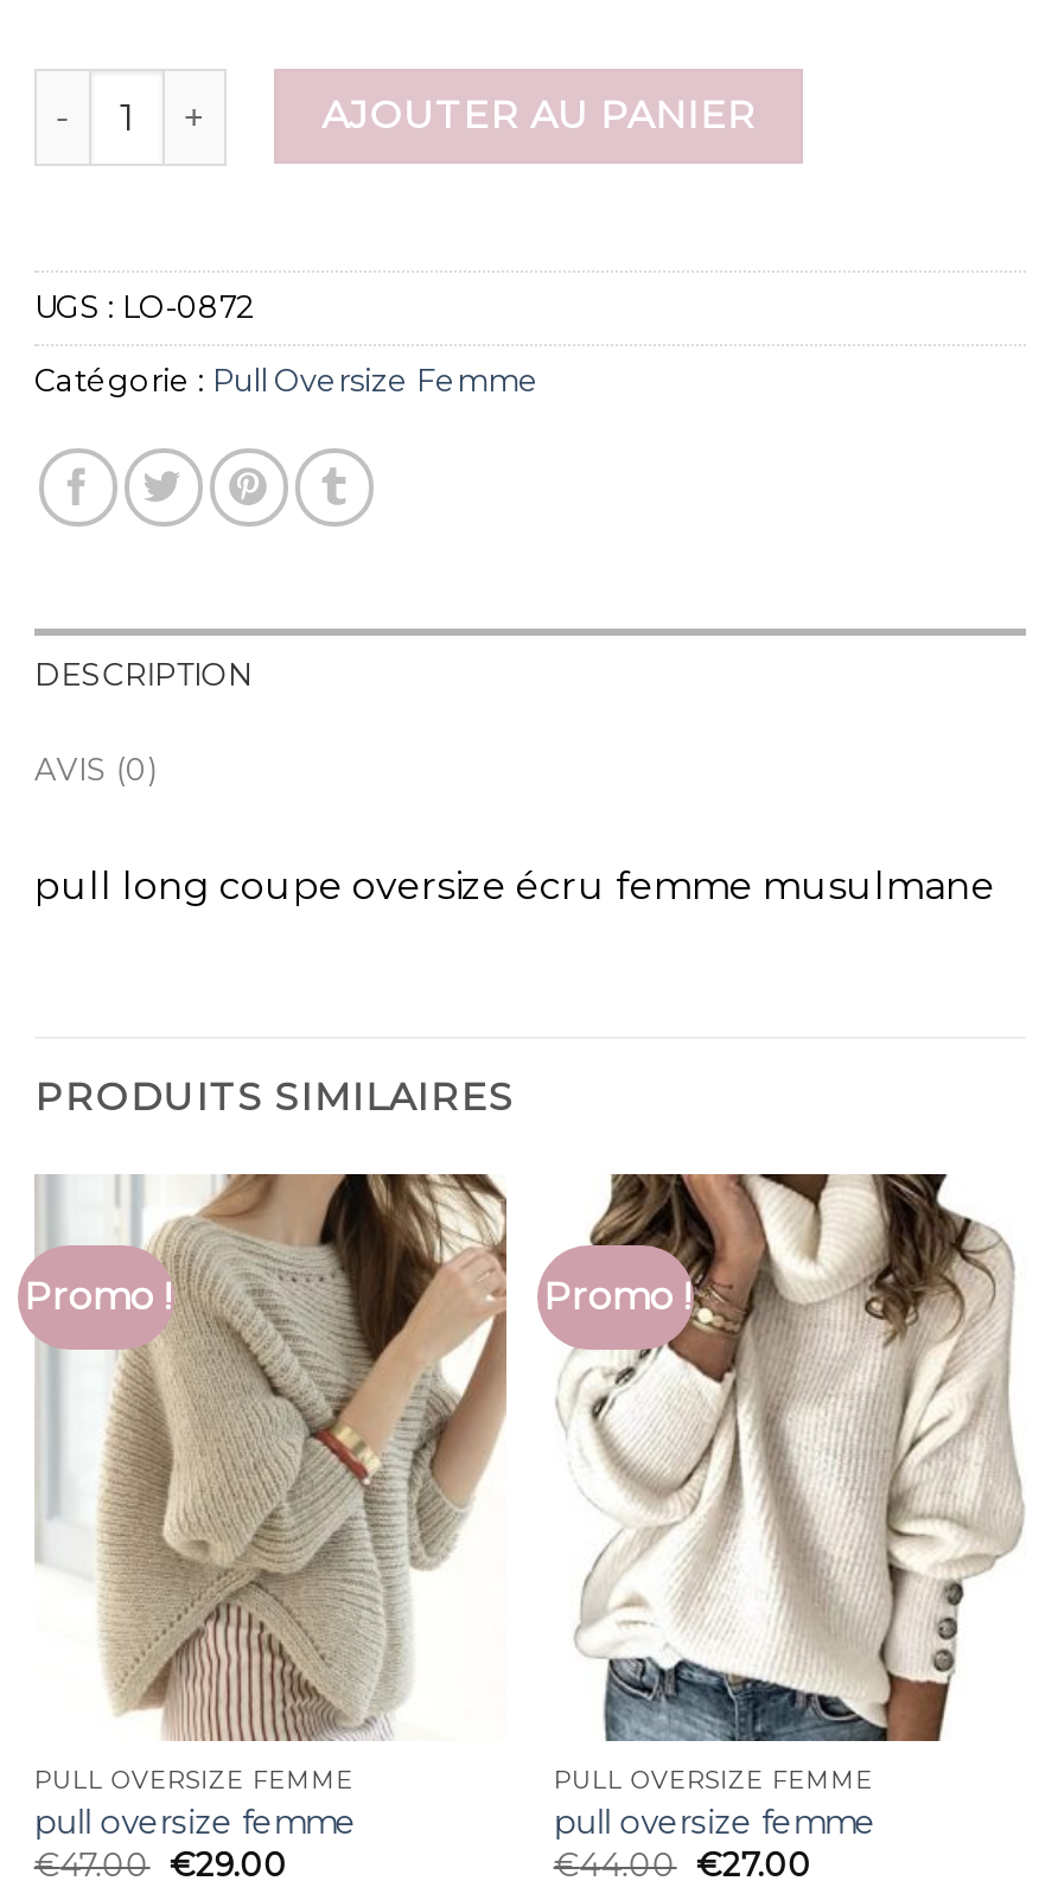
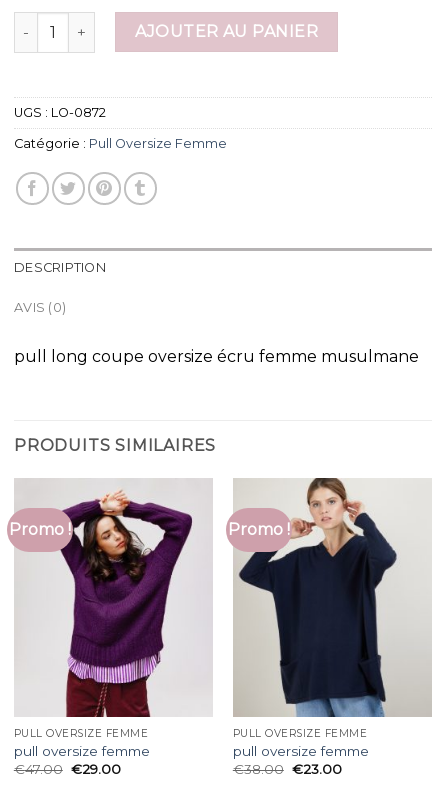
- [image]
+ [image]

- [image]
+ [image]

- €44.00 €27.00
+ €38.00 €23.00
